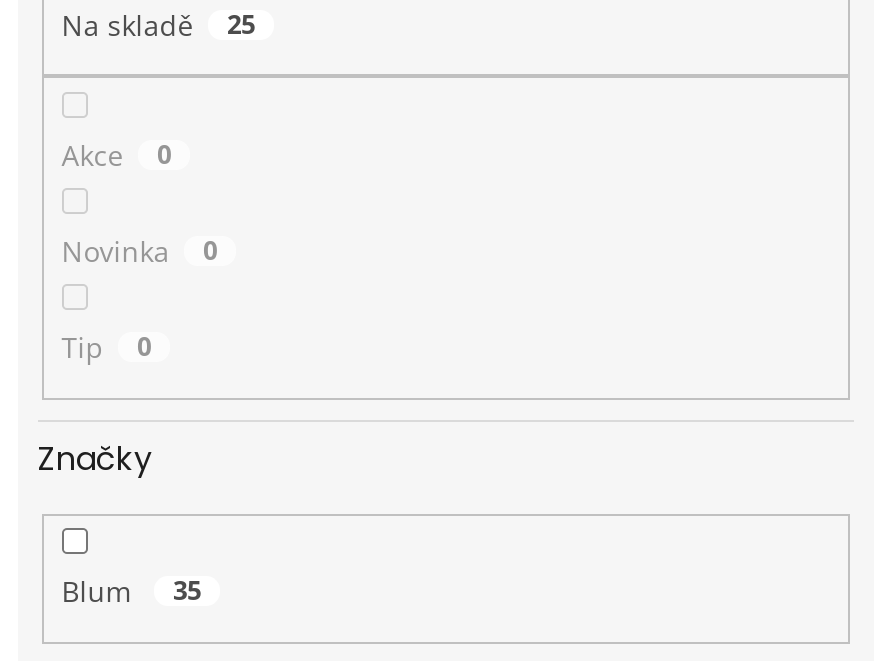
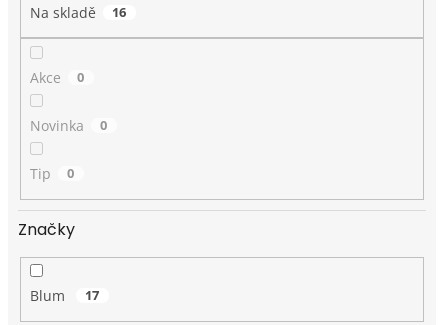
- Na skladě 25
+ Na skladě 16

- Blum 35
+ Blum 17
